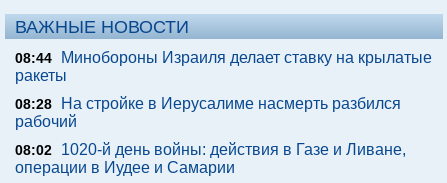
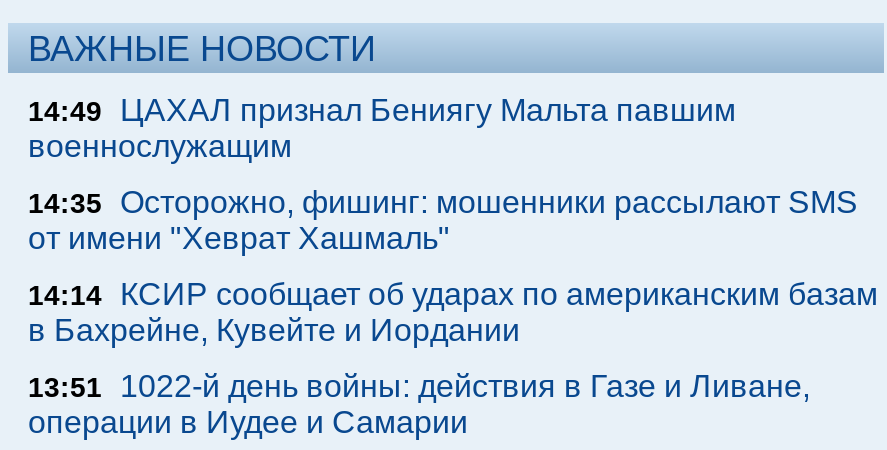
- 08:44 Минобороны Израиля делает ставку на крылатые
- ракеты
- 08:28 На стройке в Иерусалиме насмерть разбился
- рабочий
- 08:02 1020-й день войны: действия в Газе и Ливане,
+ 14:49 ЦАХАЛ признал Бениягу Мальта павшим
+ военнослужащим
+ 14:35 Осторожно, фишинг: мошенники рассылают SMS
+ от имени "Хеврат Хашмаль"
+ 14:14 КСИР сообщает об ударах по американским базам
+ в Бахрейне, Кувейте и Иордании
+ 13:51 1022-й день войны: действия в Газе и Ливане,
